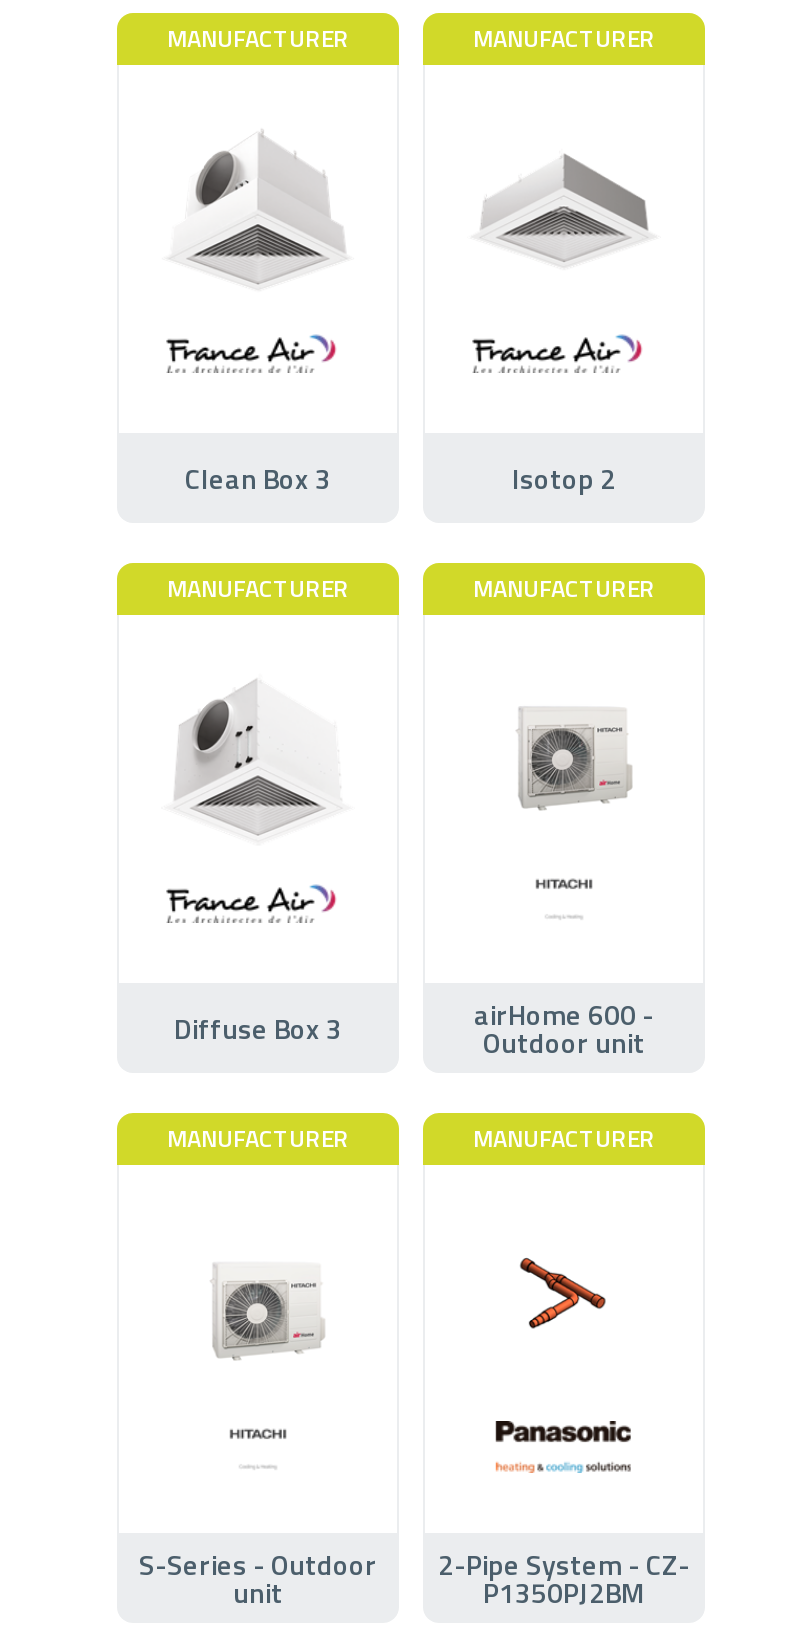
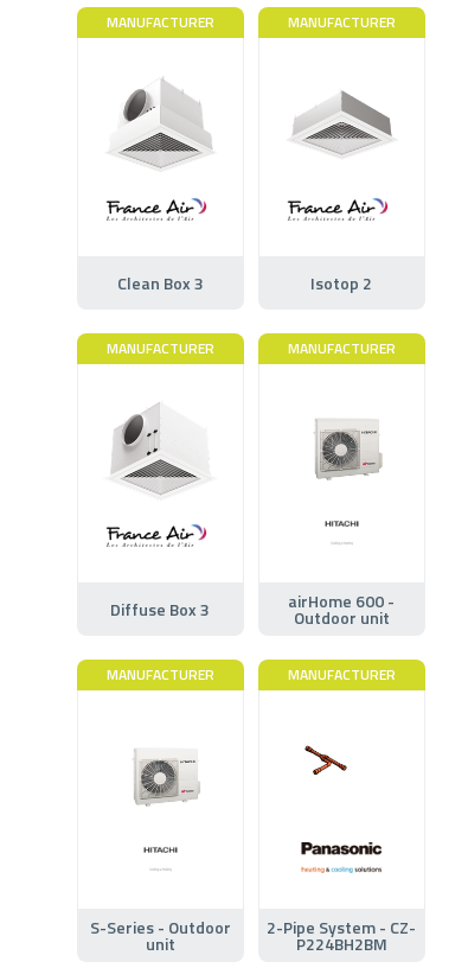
- [image]
+ [image]

- P1350PJ2BM
+ P224BH2BM
